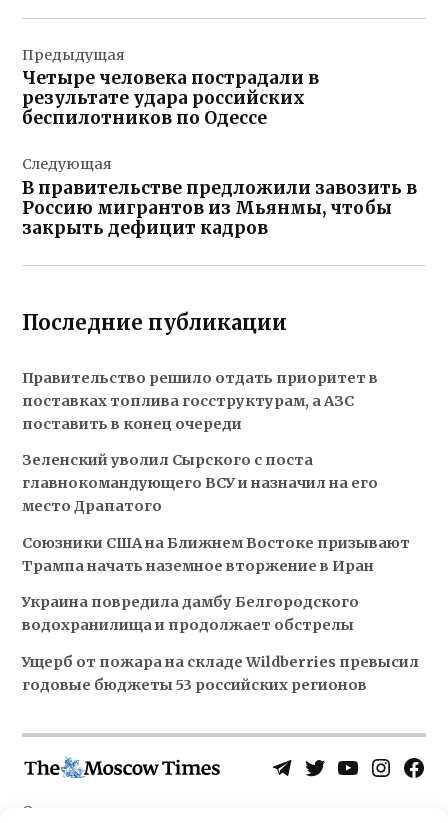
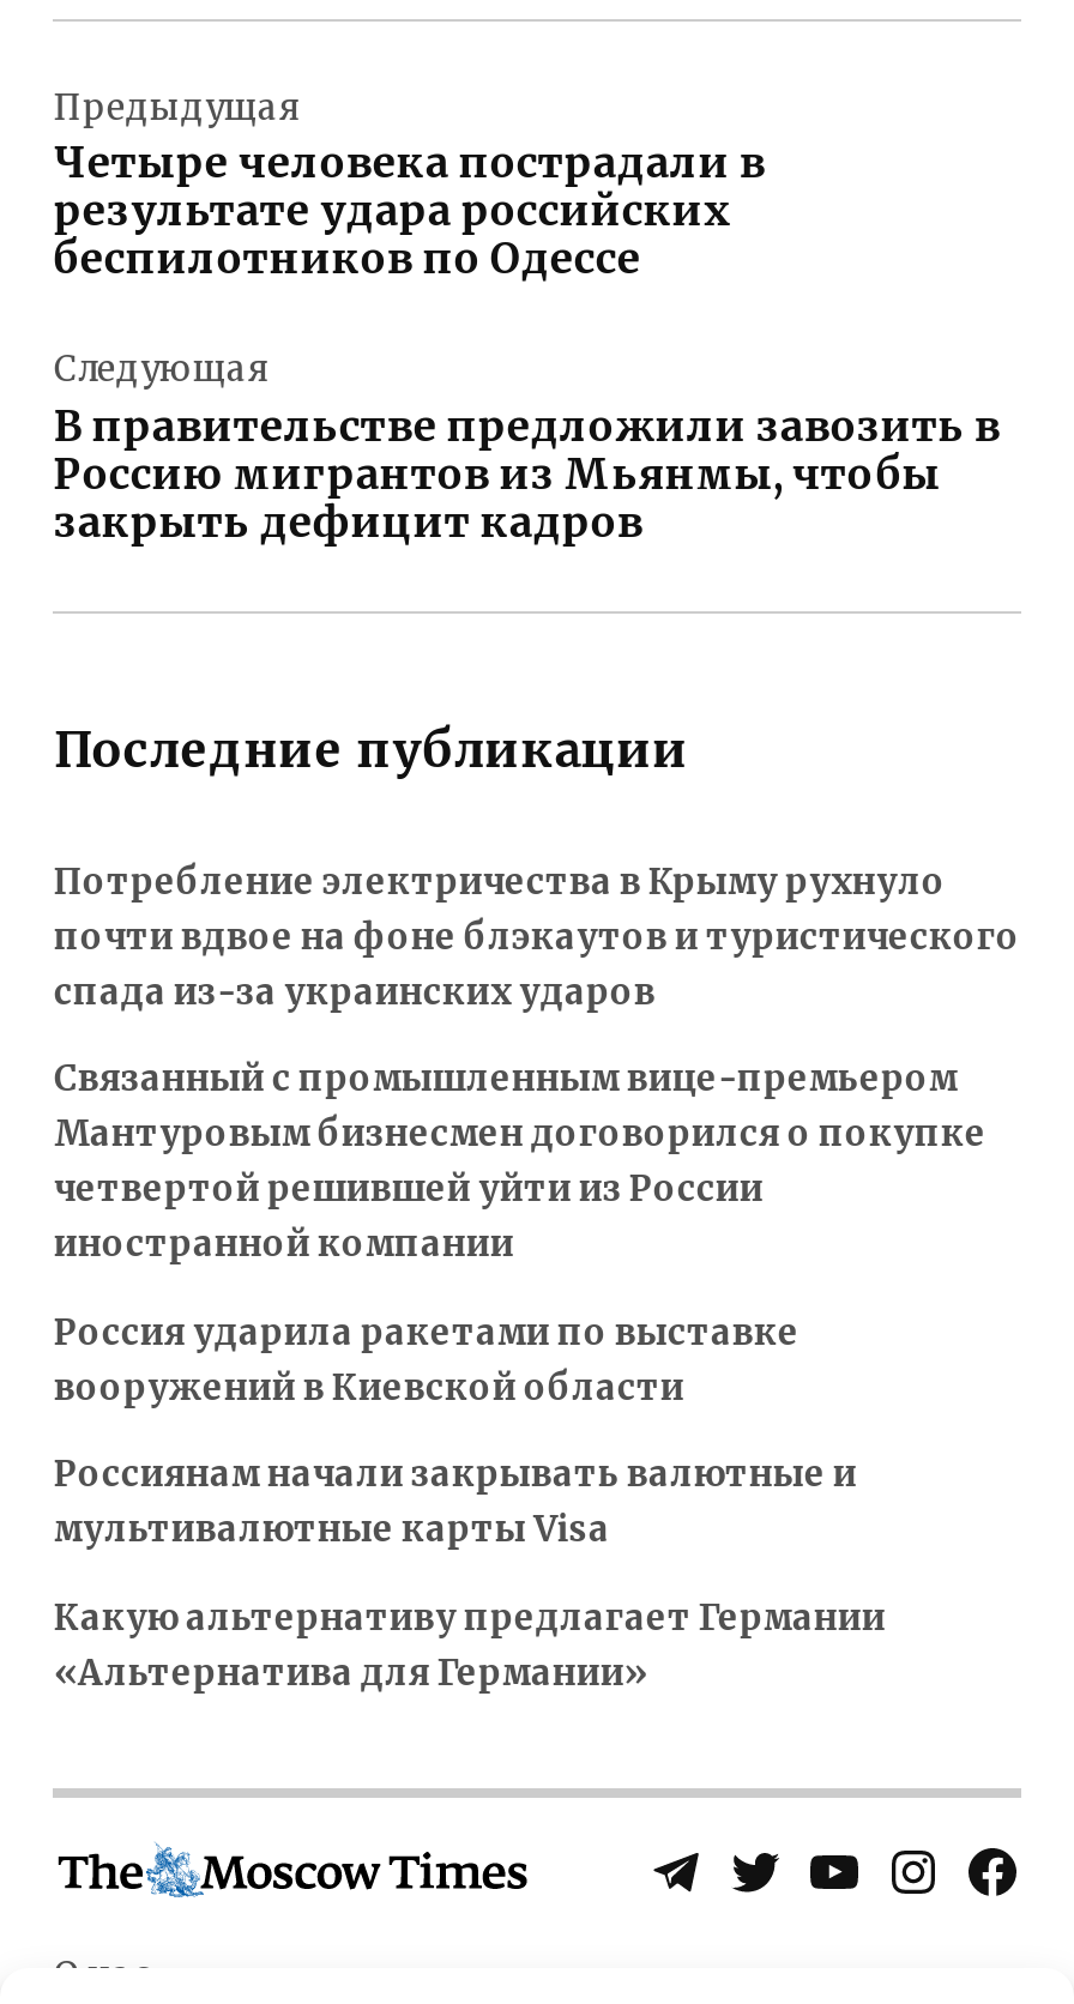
- Правительство решило отдать приоритет в
- поставках топлива госструктурам, а АЗС
- поставить в конец очереди
+ Потребление электричества в Крыму рухнуло
+ почти вдвое на фоне блэкаутов и туристического
+ спада из-за украинских ударов

- Зеленский уволил Сырского с поста
- главнокомандующего ВСУ и назначил на его
- место Драпатого
+ Связанный с промышленным вице-премьером
+ Мантуровым бизнесмен договорился о покупке
+ четвертой решившей уйти из России
+ иностранной компании

- Союзники США на Ближнем Востоке призывают
- Трампа начать наземное вторжение в Иран
+ Россия ударила ракетами по выставке
+ вооружений в Киевской области

- Украина повредила дамбу Белгородского
- водохранилища и продолжает обстрелы
+ Россиянам начали закрывать валютные и
+ мультивалютные карты Visa

- Ущерб от пожара на складе Wildberries превысил
- годовые бюджеты 53 российских регионов
+ Какую альтернативу предлагает Германии
+ «Альтернатива для Германии»
